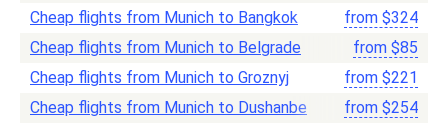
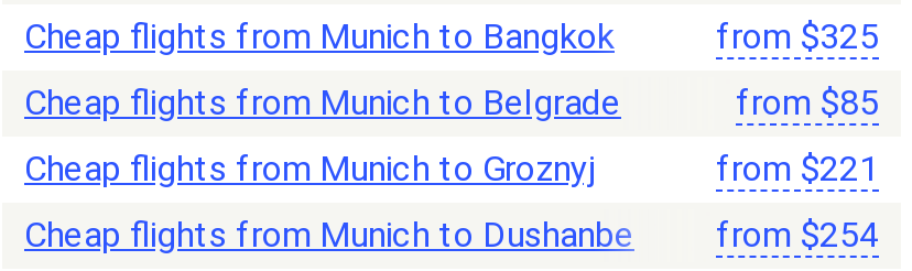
- from $324
+ from $325
